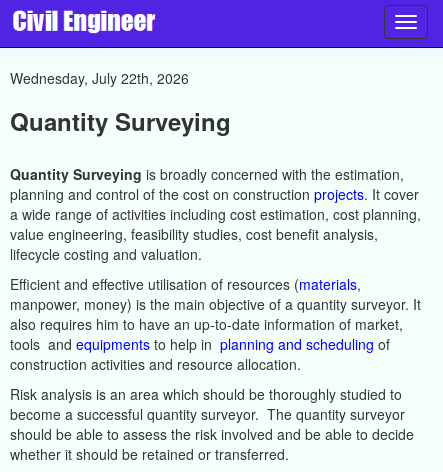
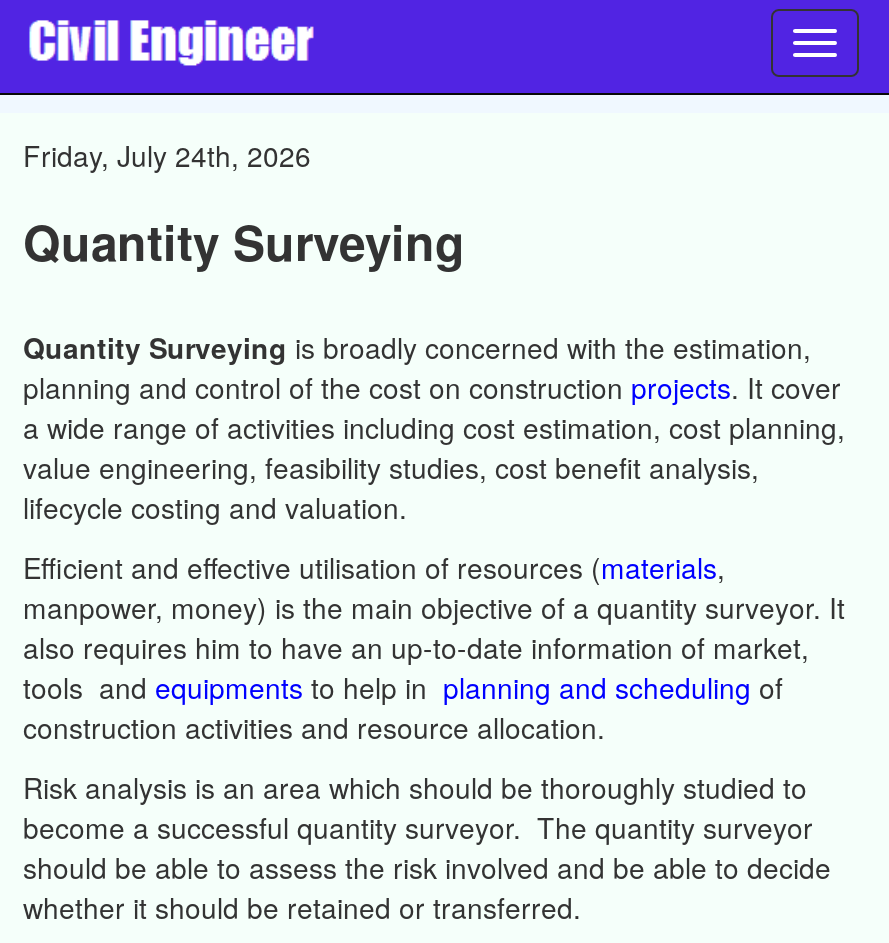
- Wednesday, July 22th, 2026
+ Friday, July 24th, 2026
